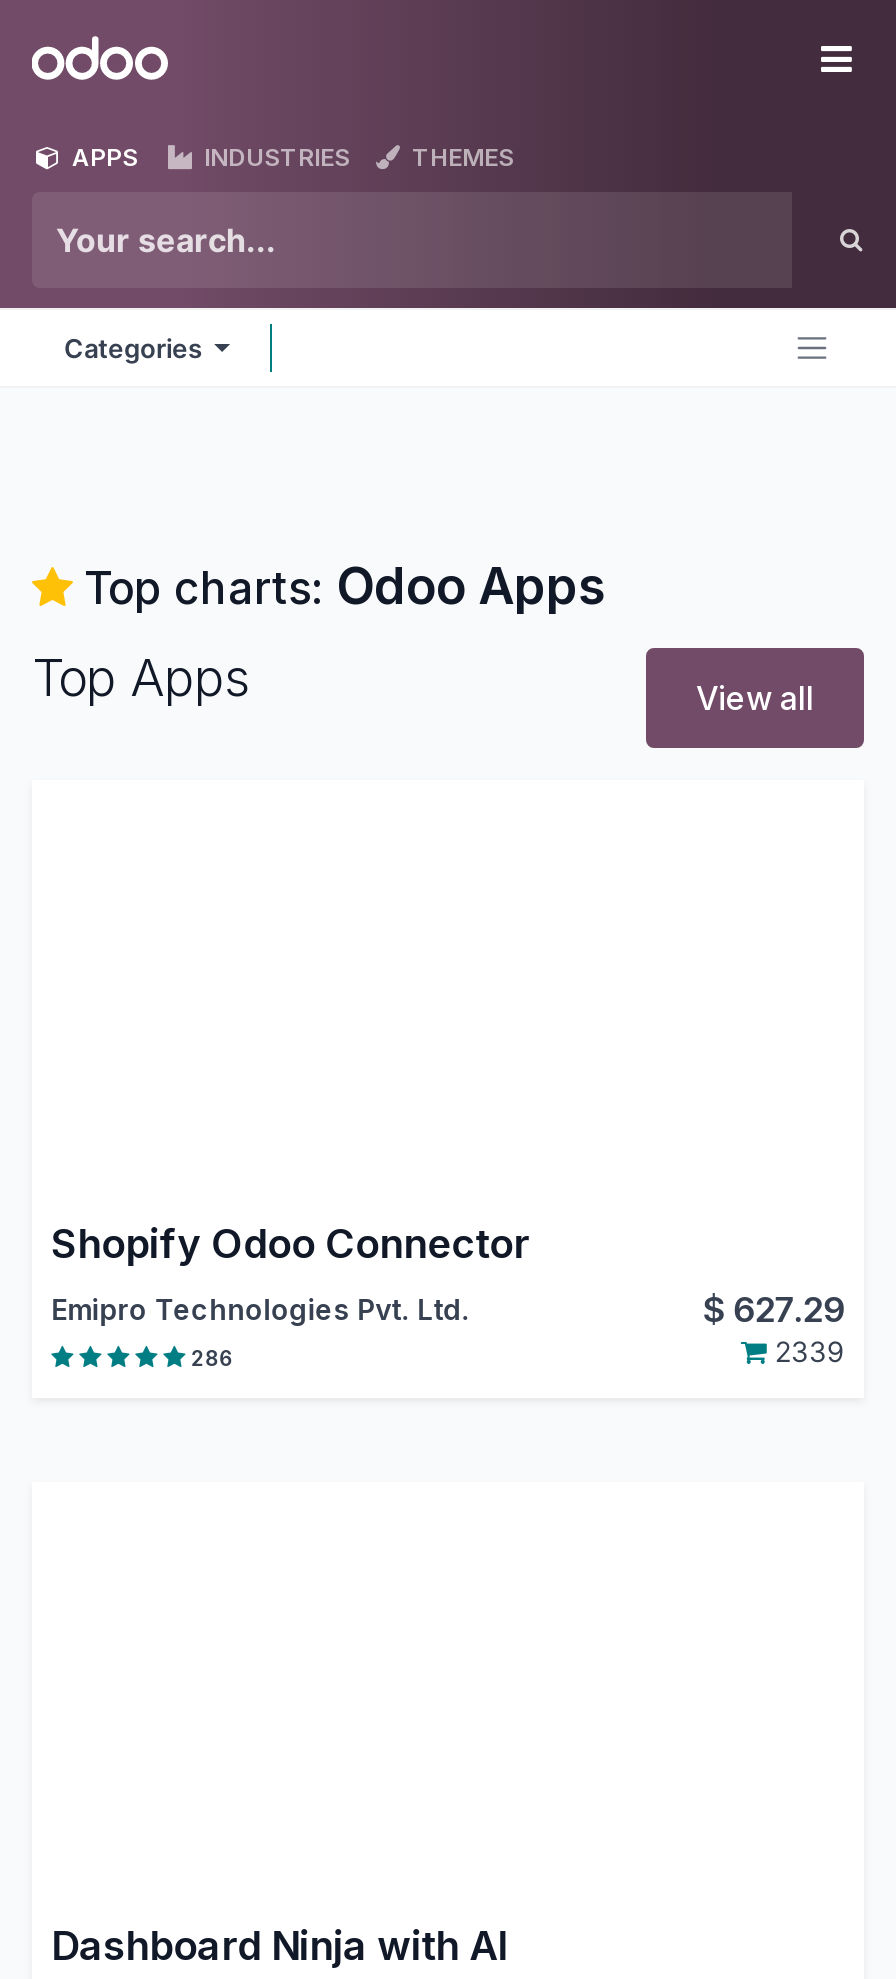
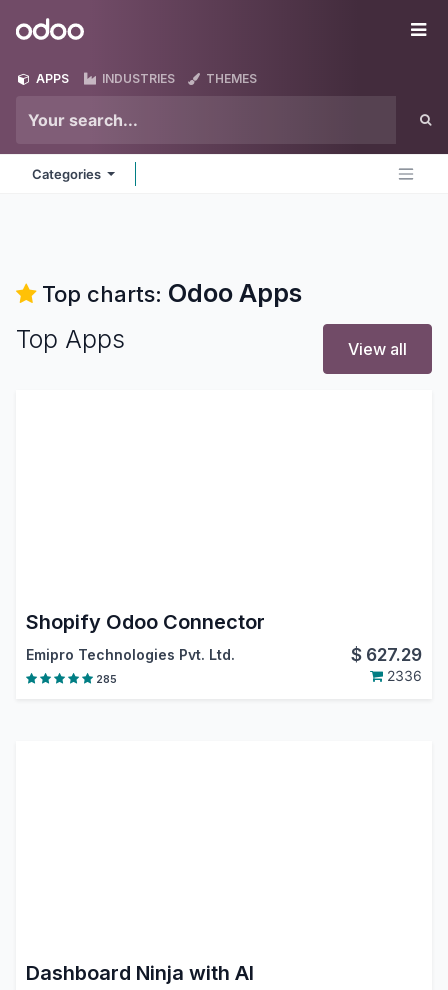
- 2339
+ 2336

- 286
+ 285
